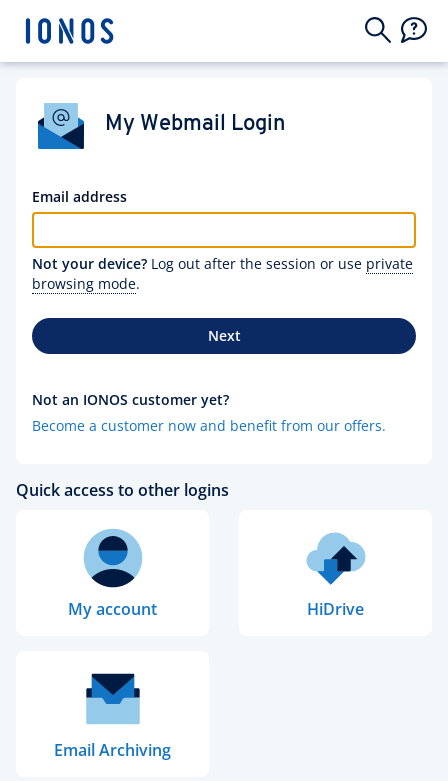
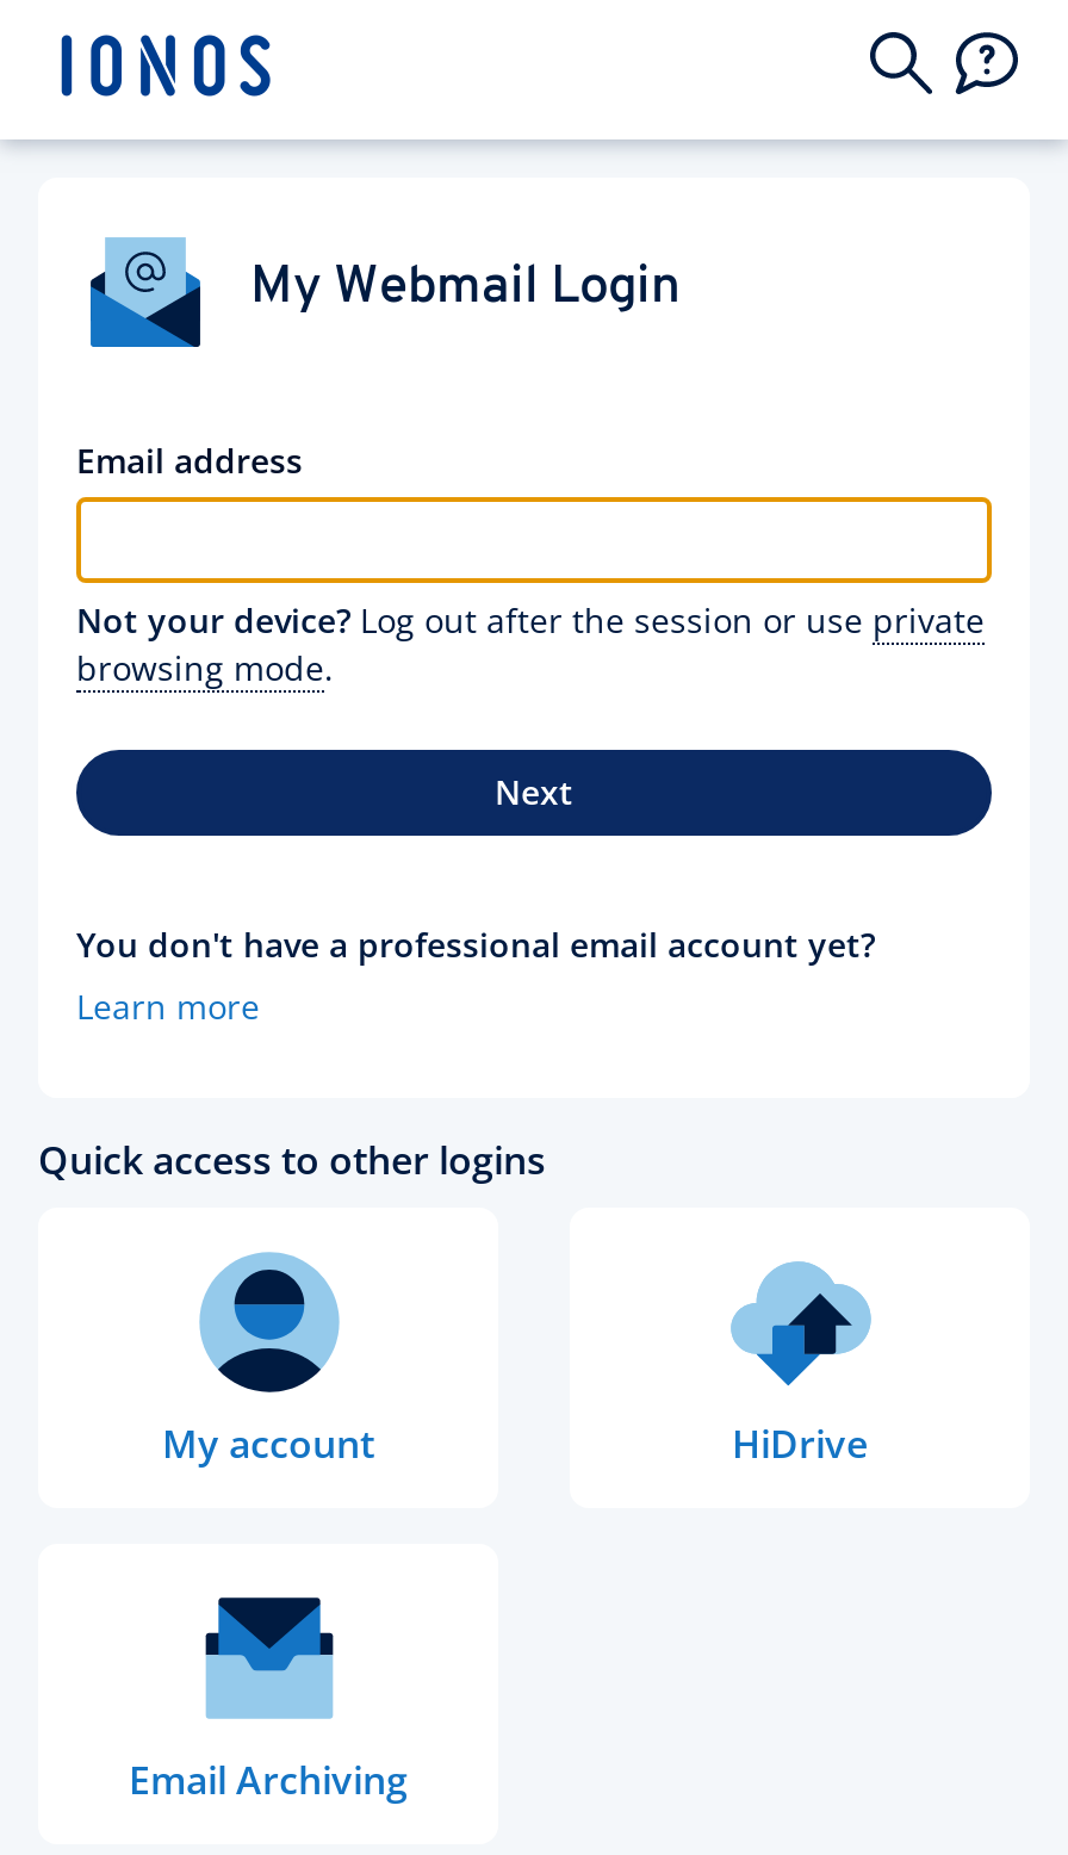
- Not an IONOS customer yet?
- Become a customer now and benefit from our offers.
+ You don't have a professional email account yet?
+ Learn more
